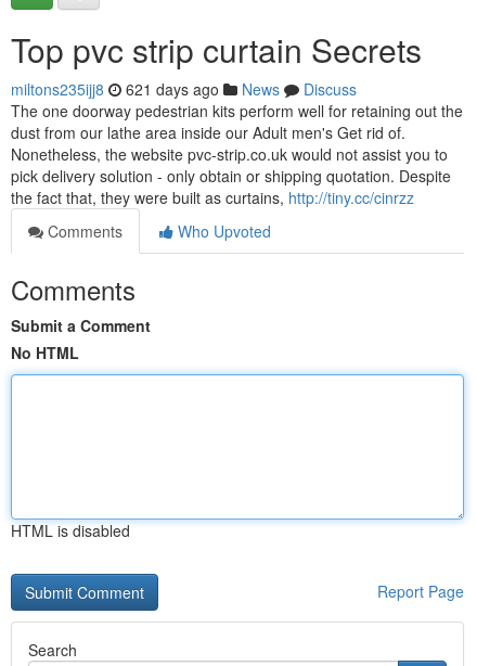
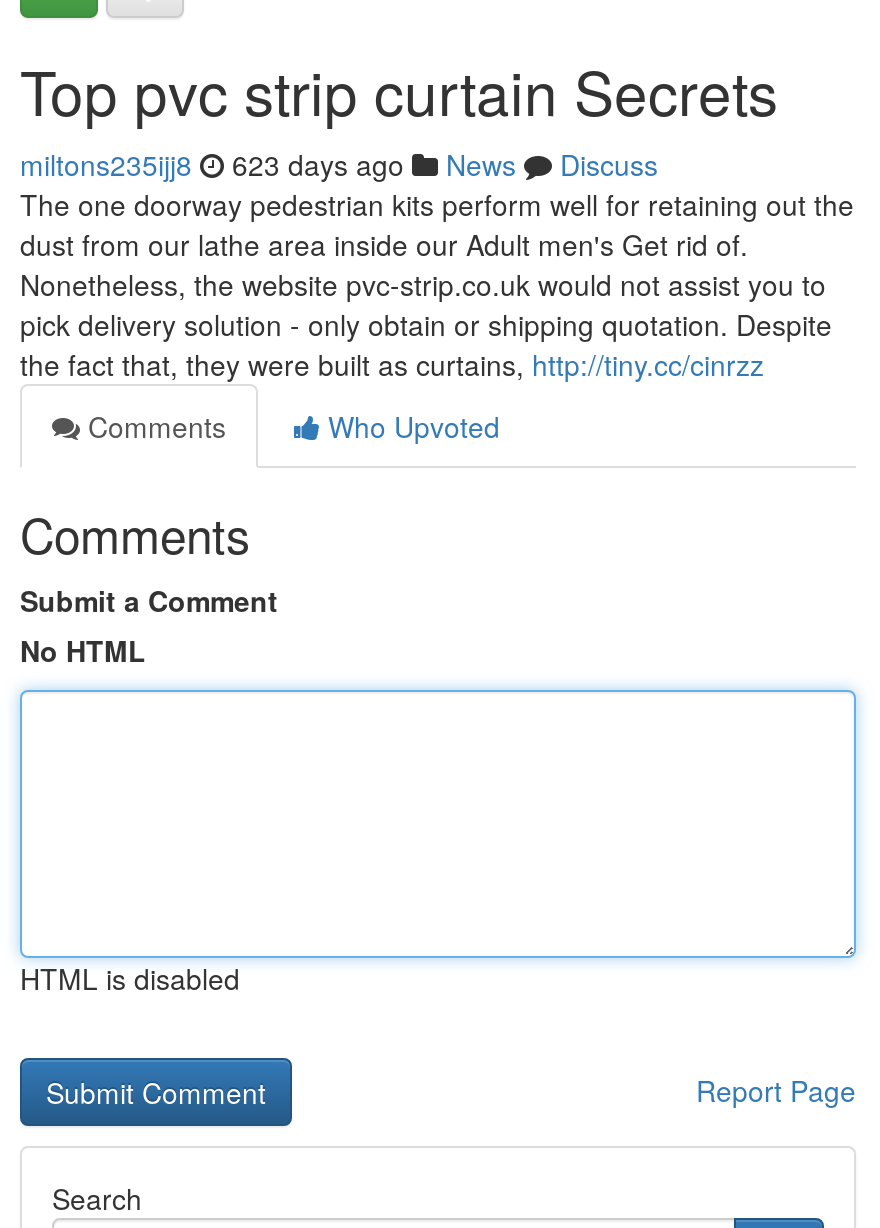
- miltons235ijj8 621 days ago News Discuss
+ miltons235ijj8 623 days ago News Discuss
